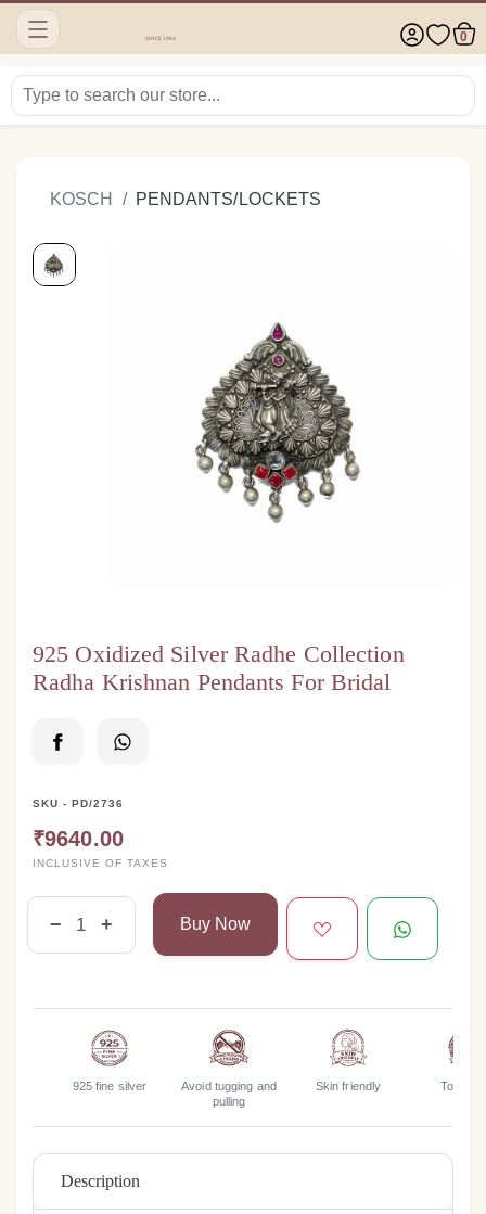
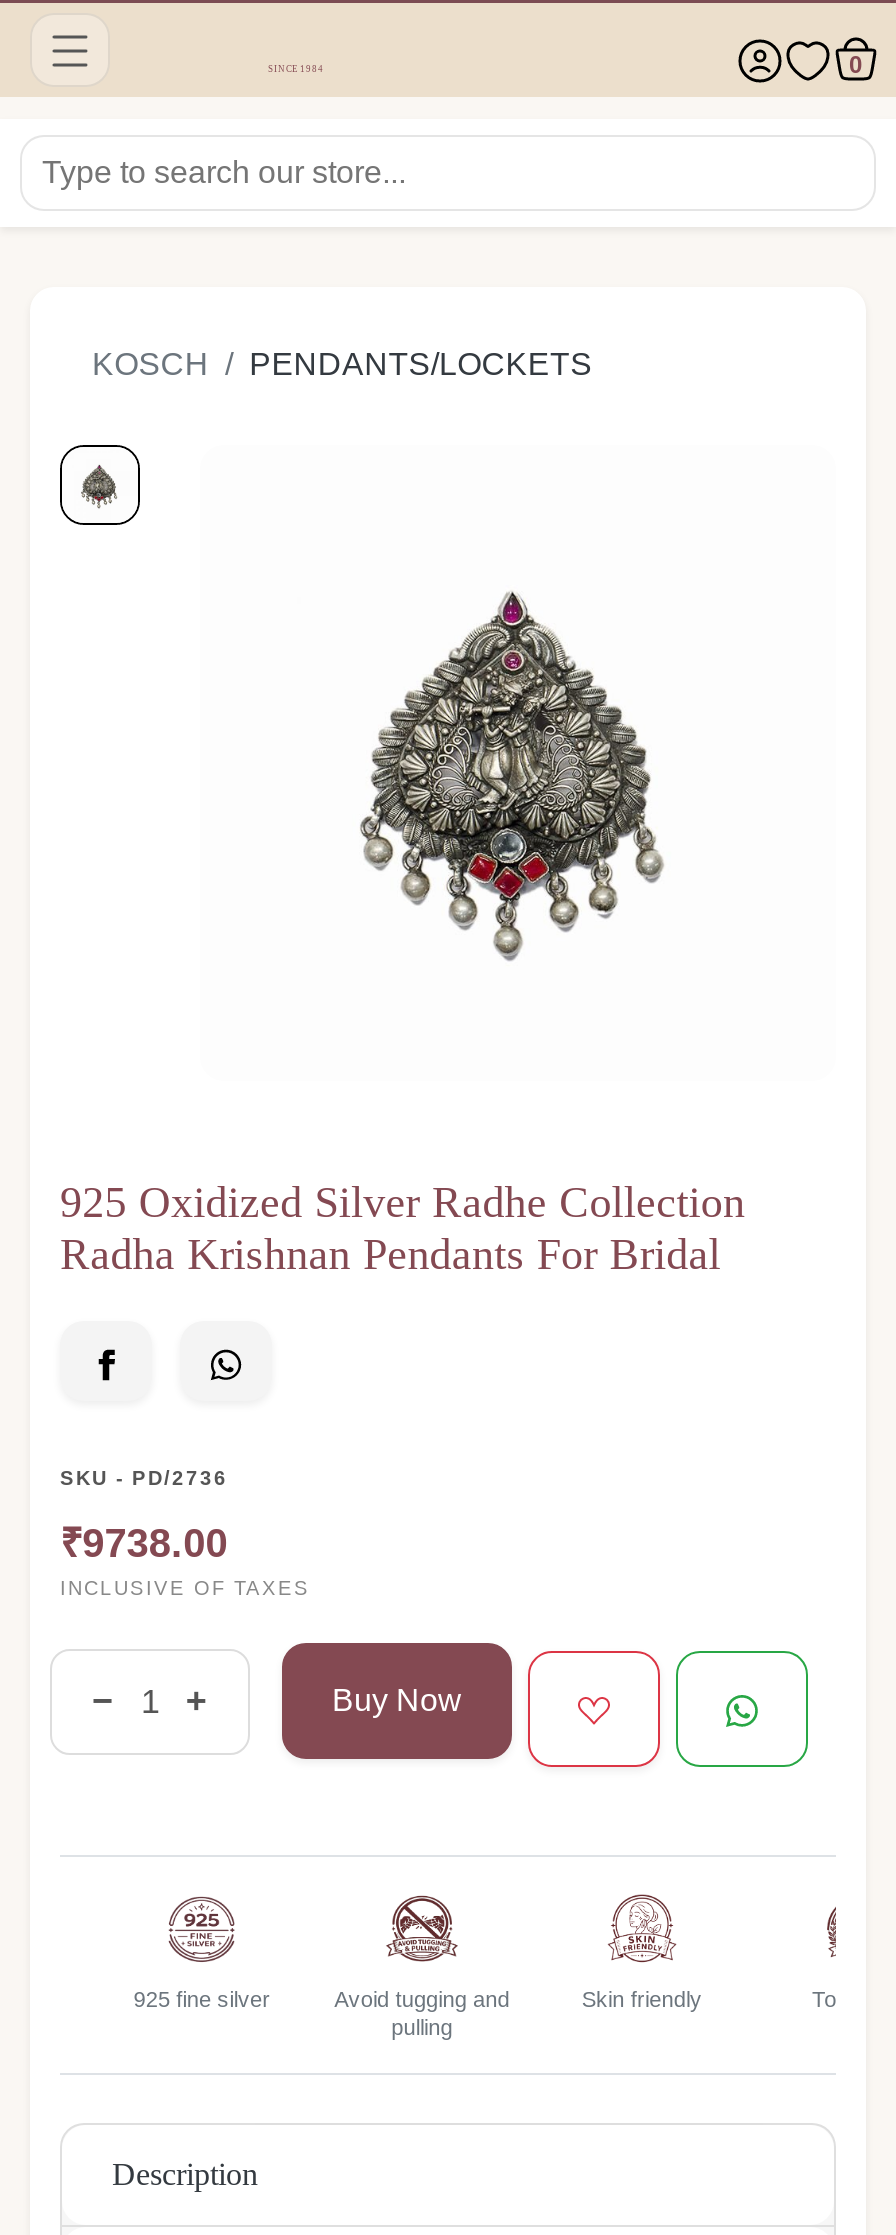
- ₹9640.00
+ ₹9738.00
